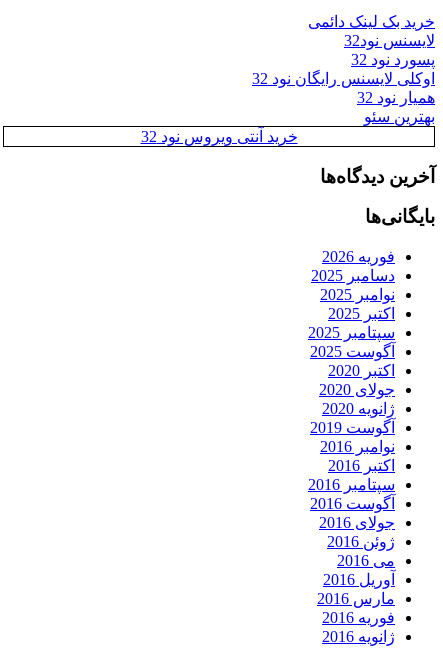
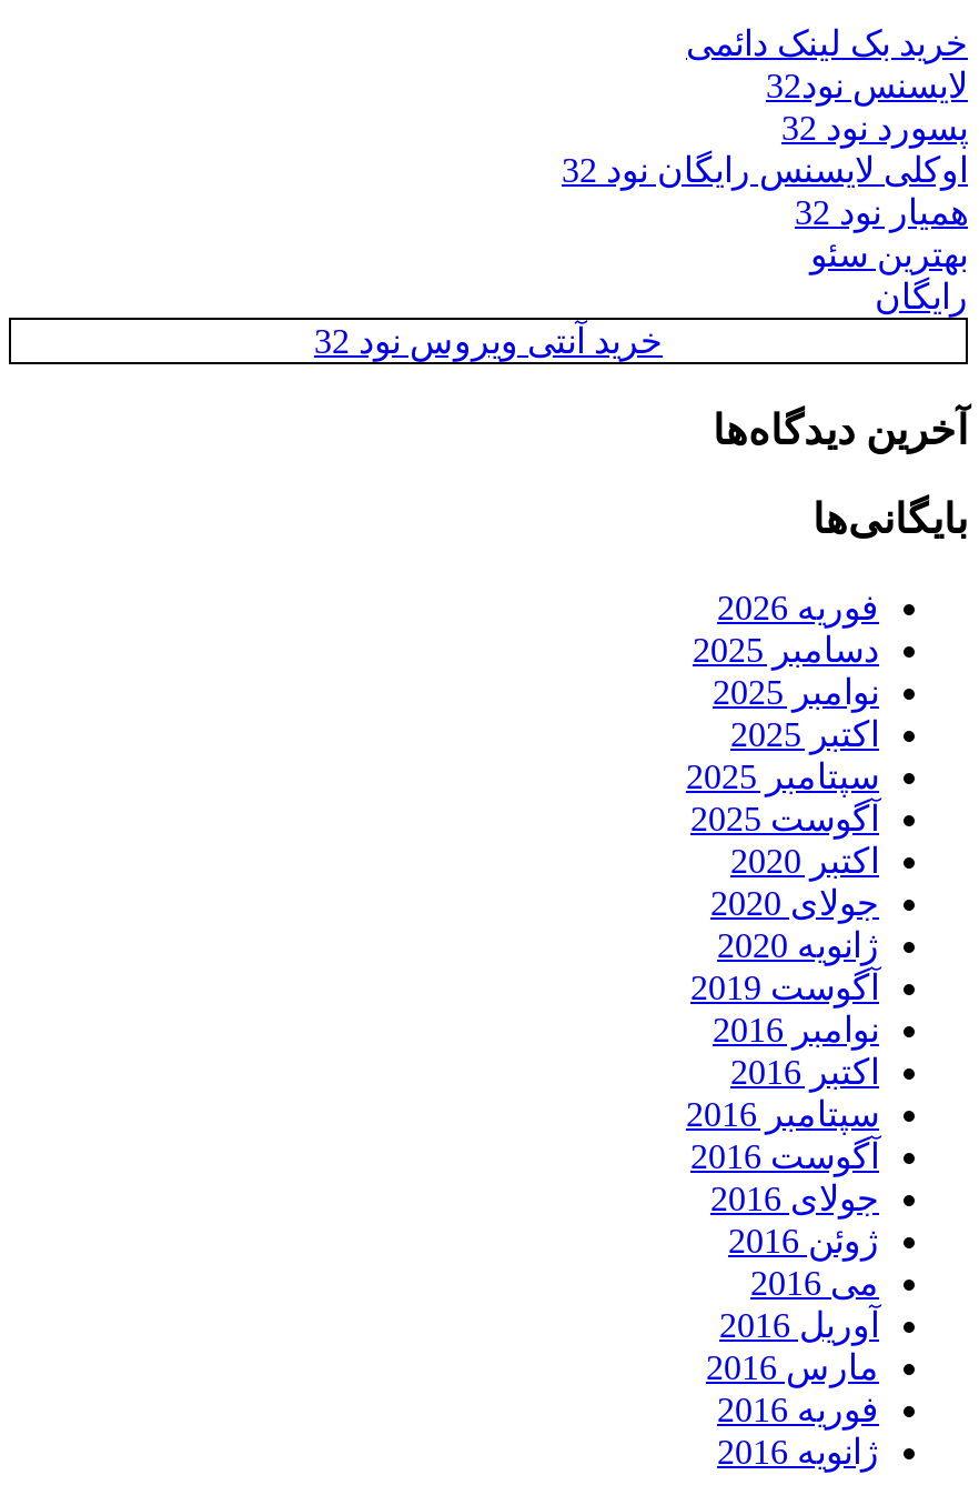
+ رایگان
